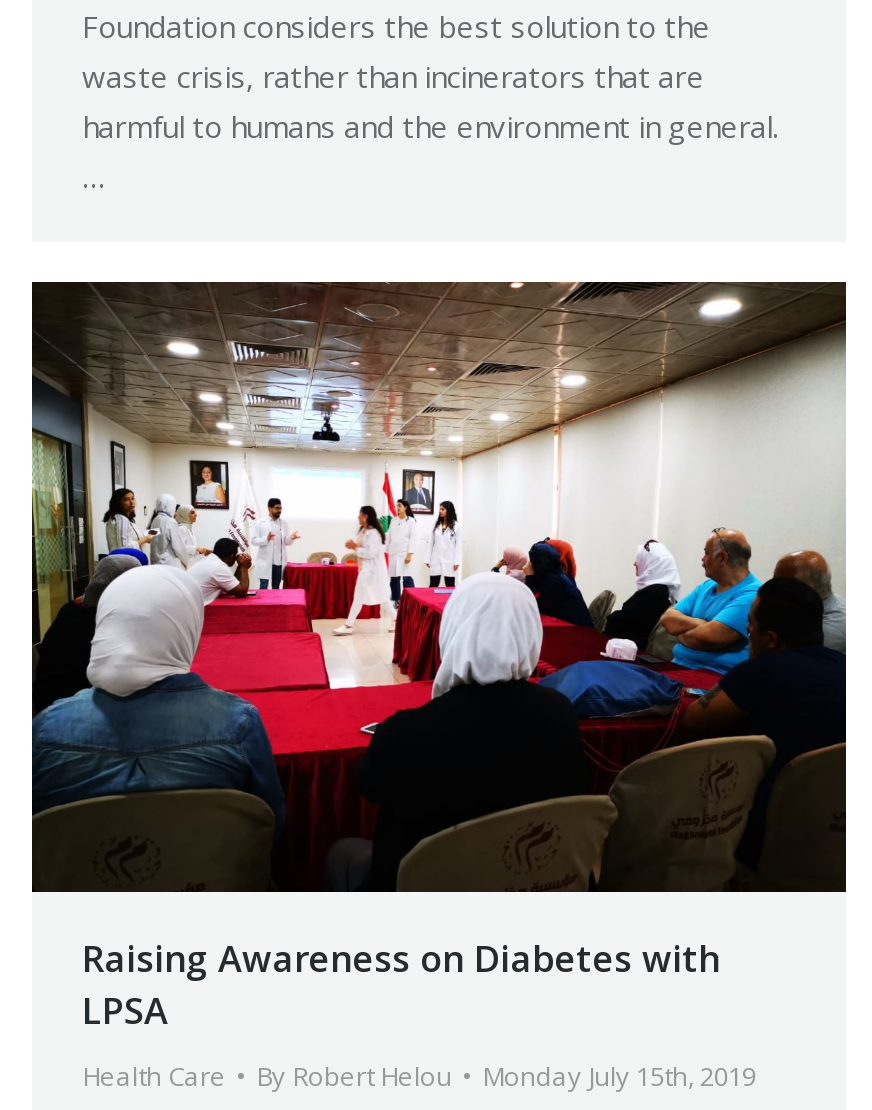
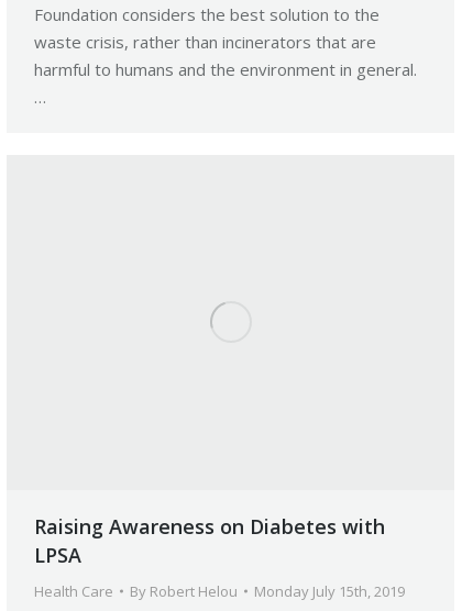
- [image]
